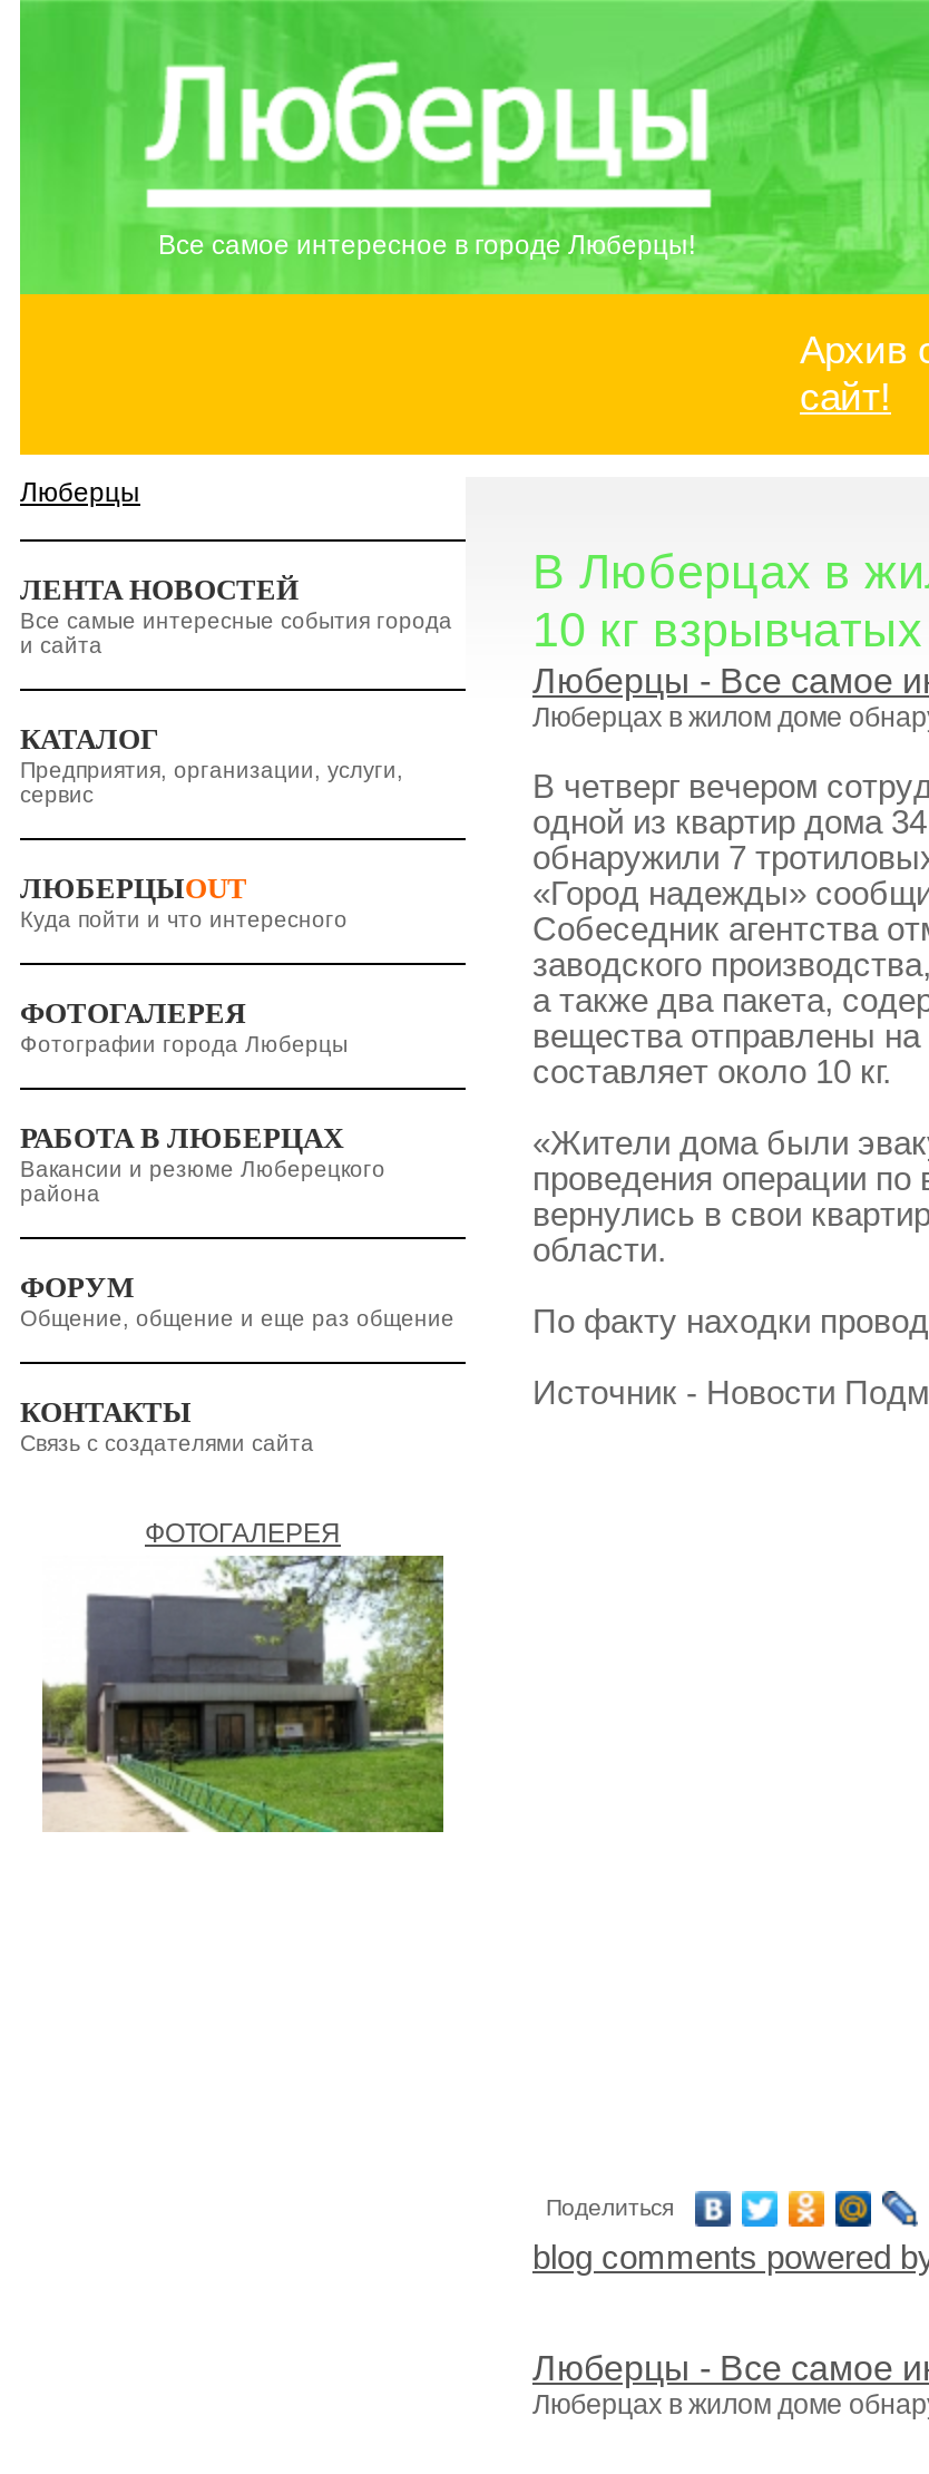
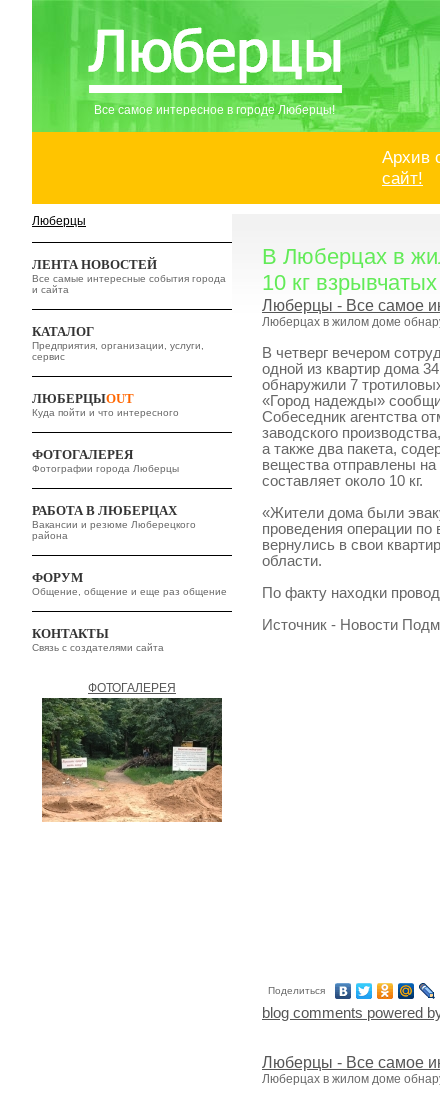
- [image]
+ [image]
